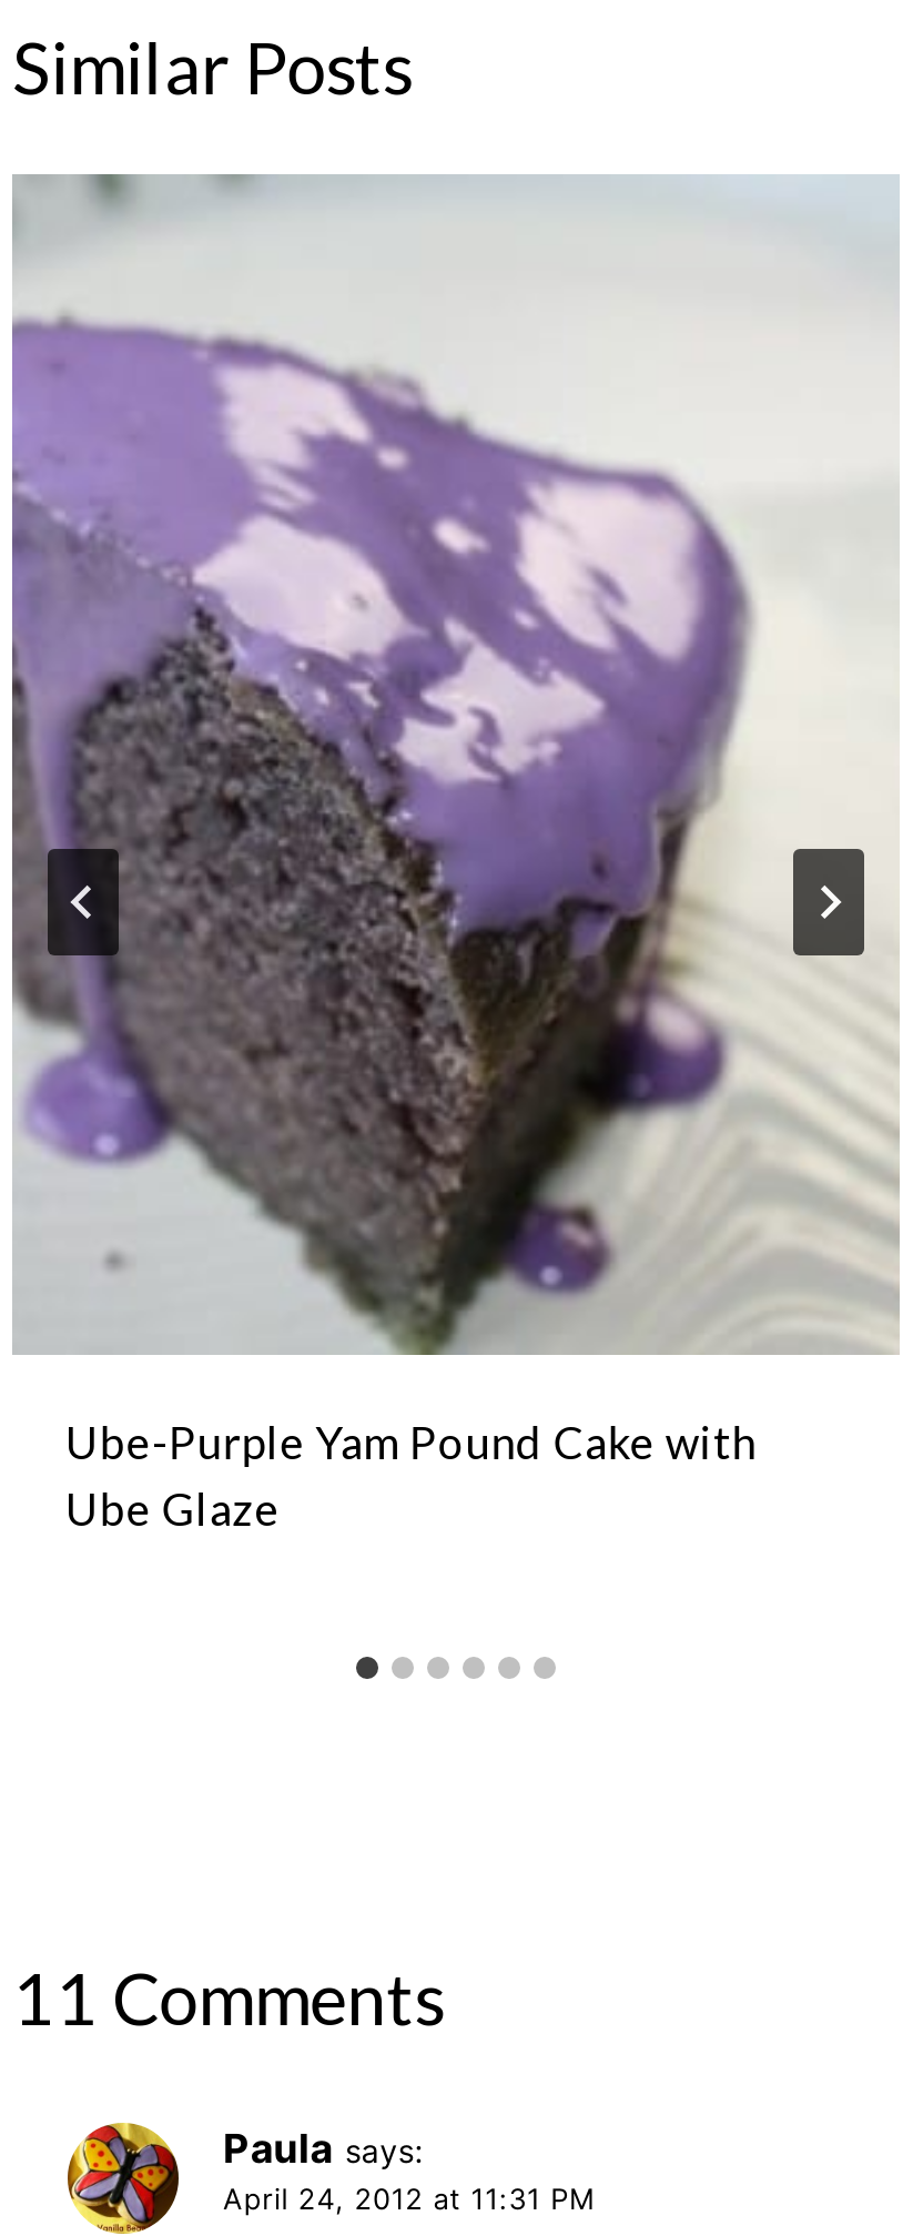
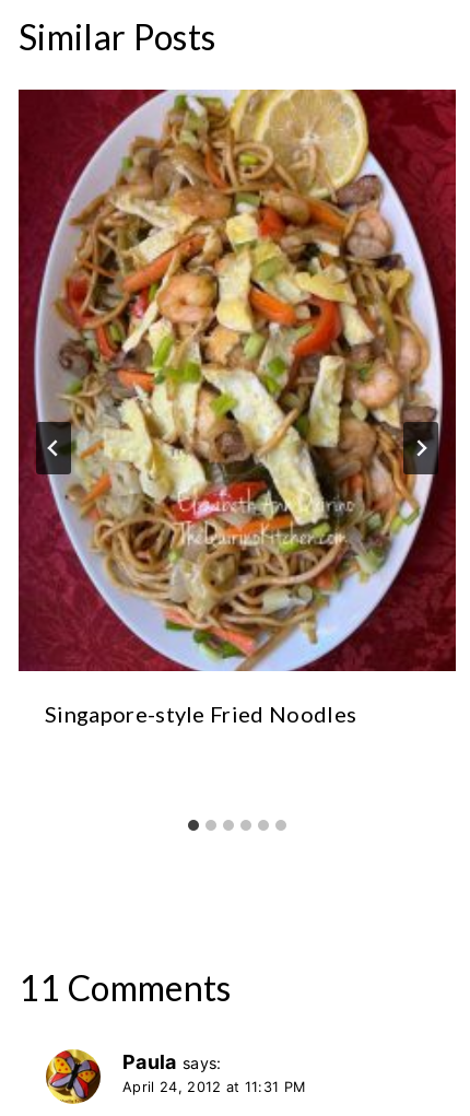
- [image]
- Ube-Purple Yam Pound Cake with
- Ube Glaze
+ [image]
+ Singapore-style Fried Noodles
